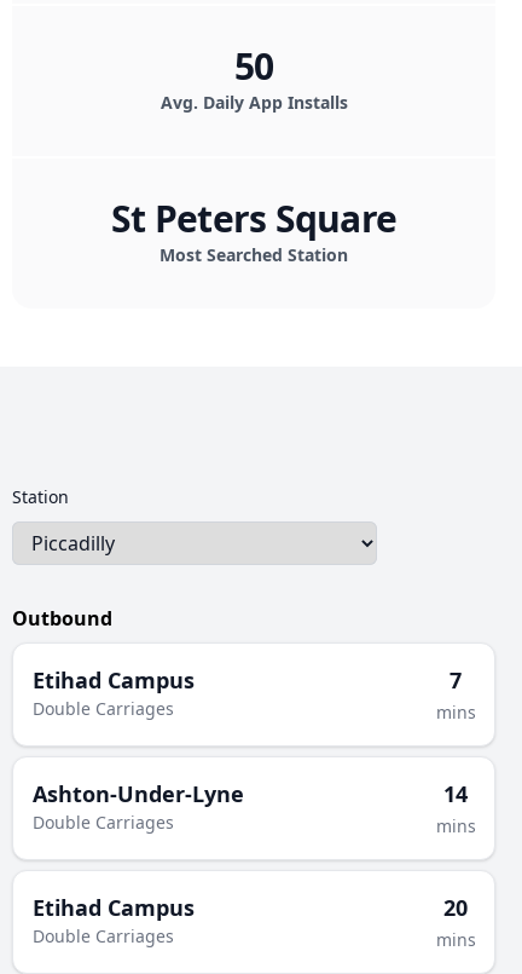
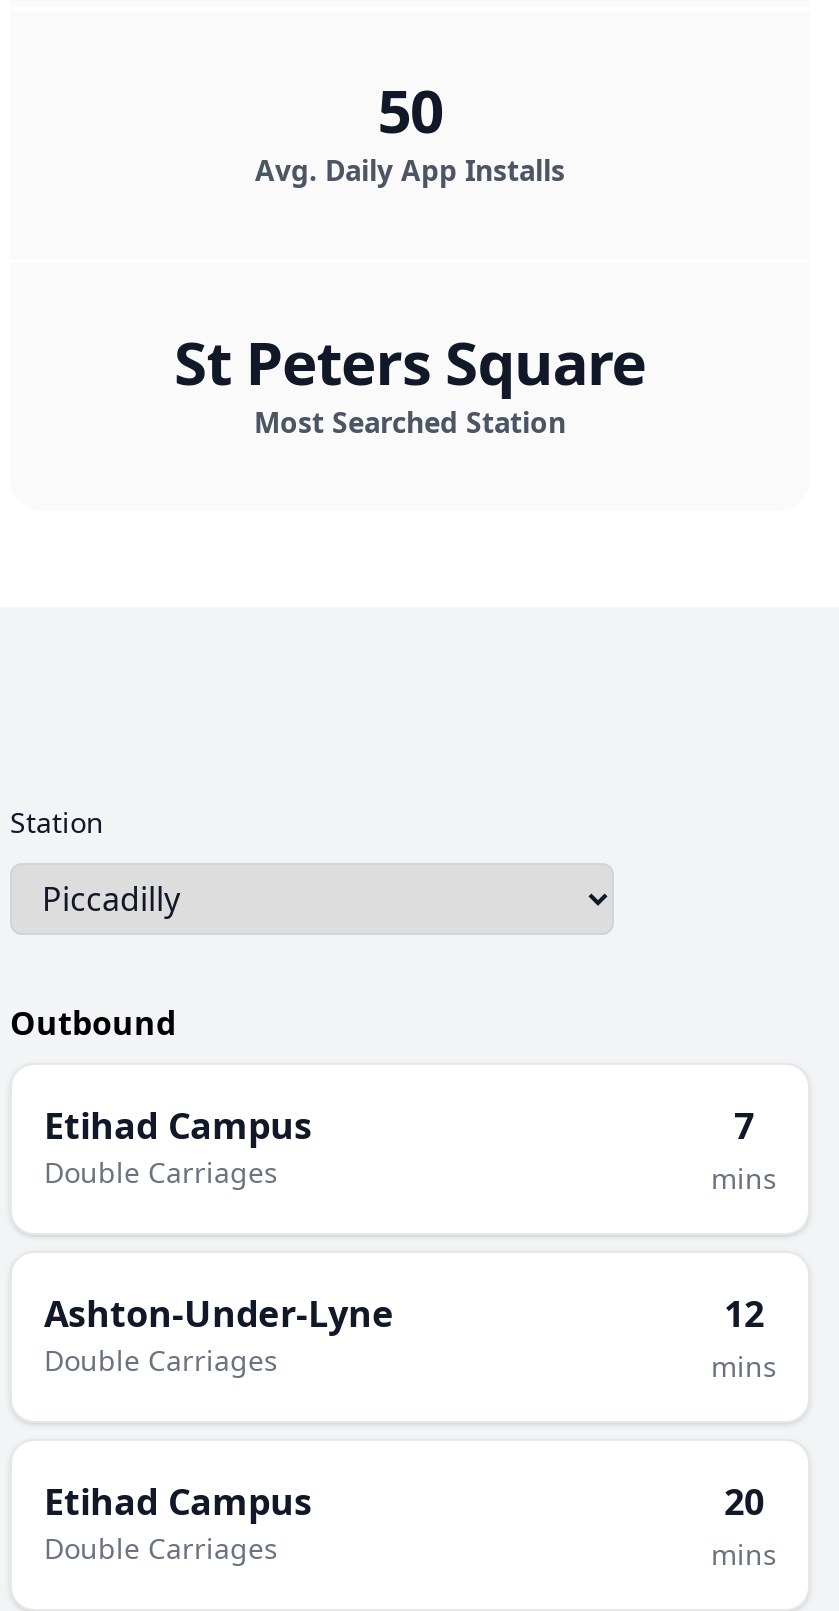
- 14
+ 12
